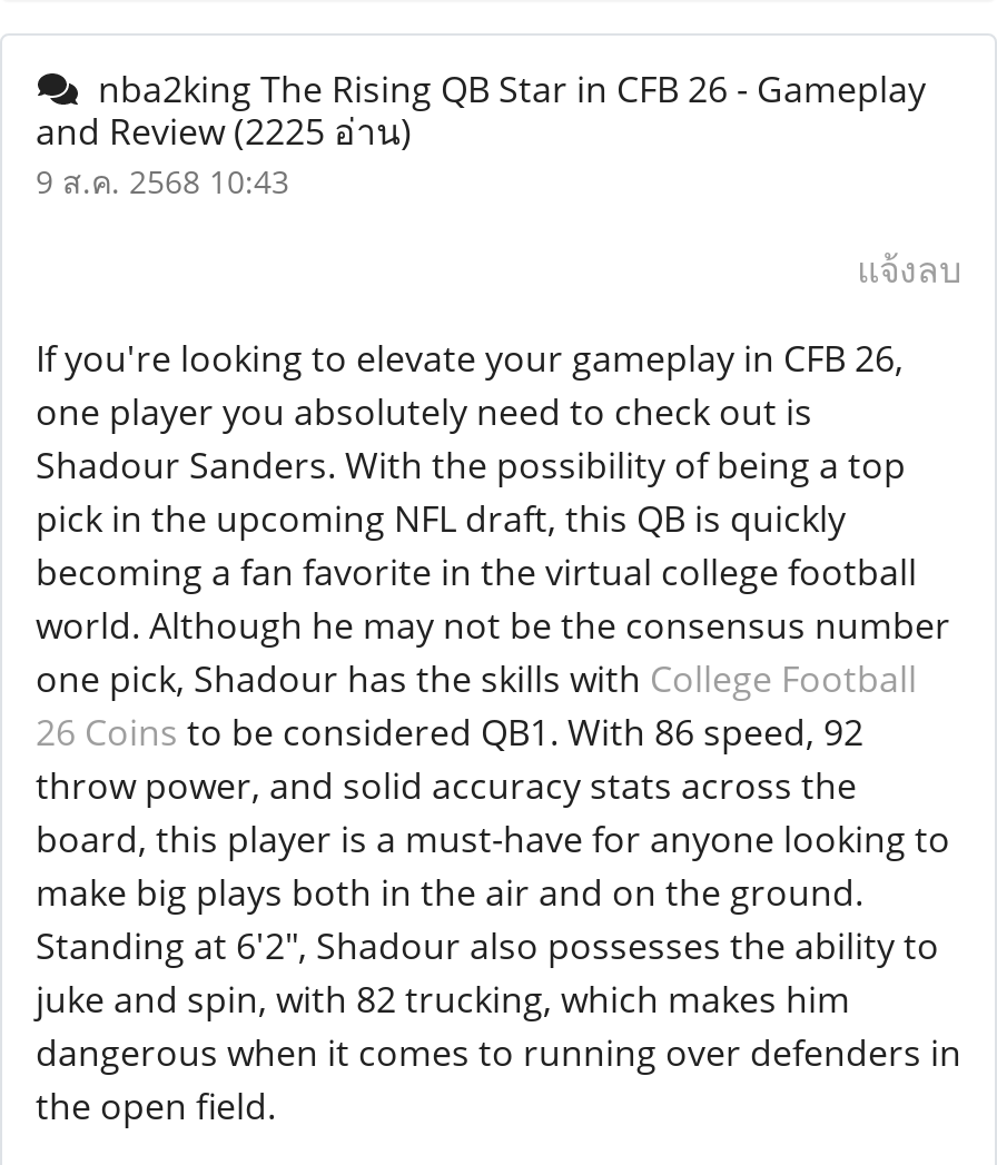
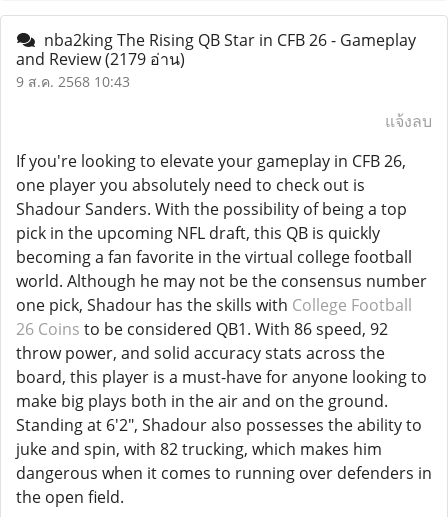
- and Review(2225 อ่าน)
+ and Review(2179 อ่าน)
